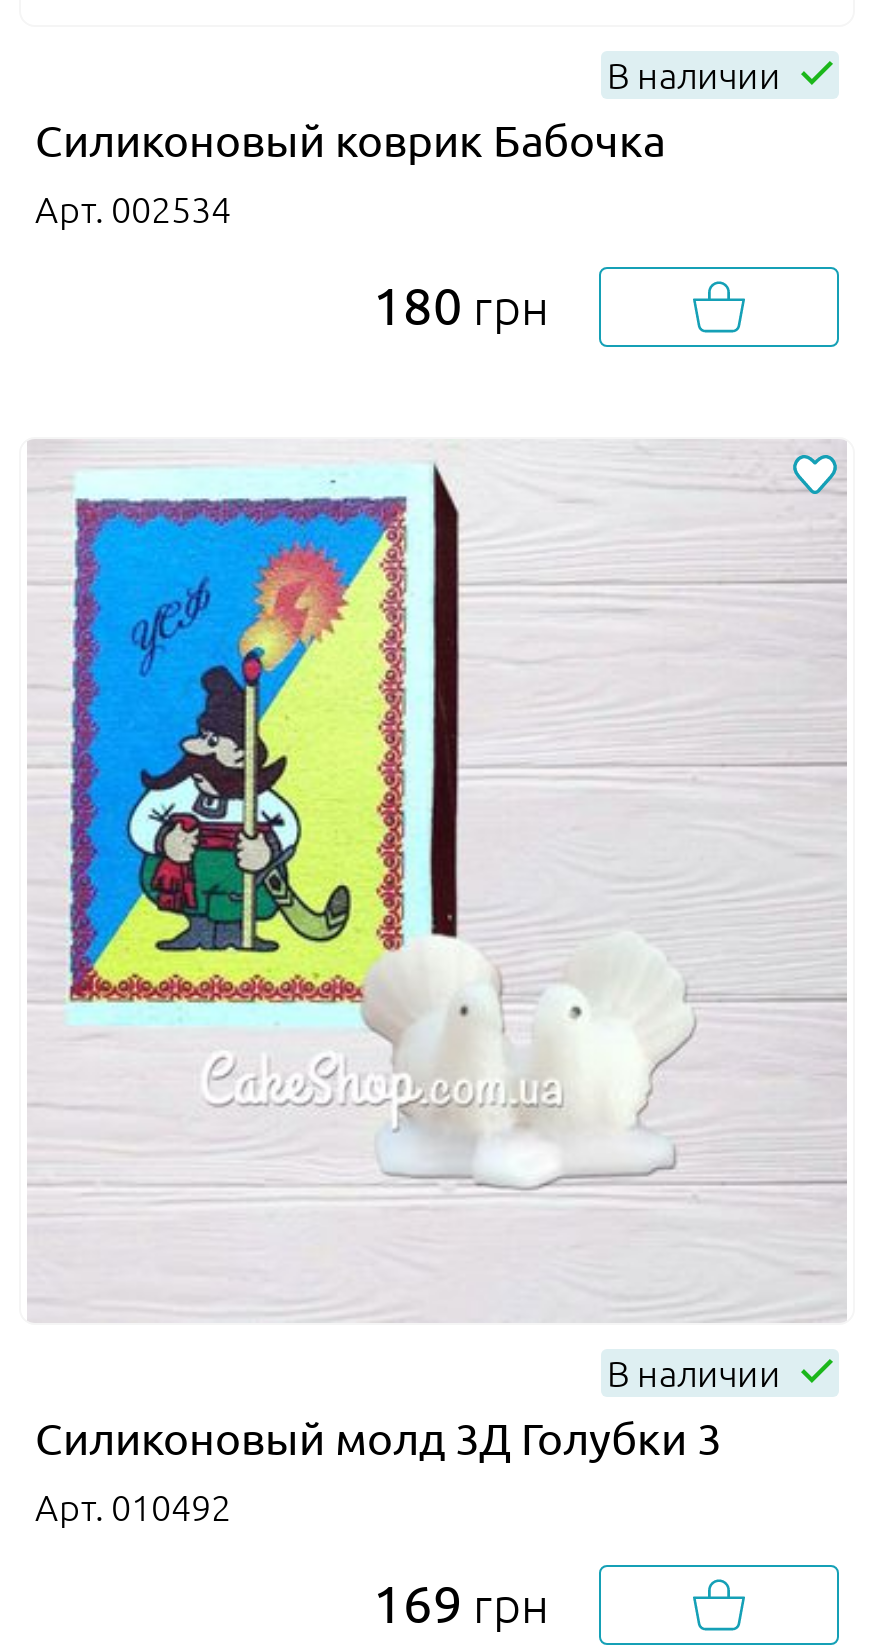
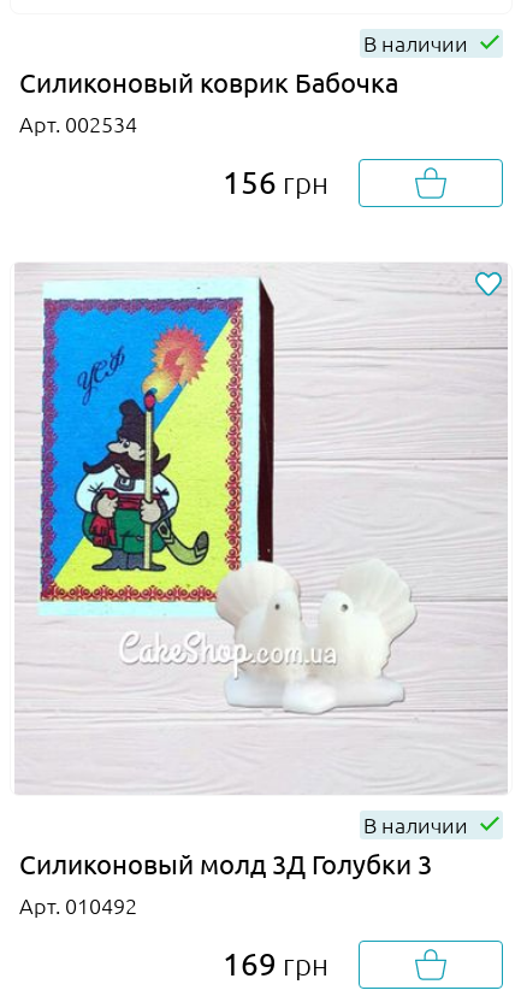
- 180 грн
+ 156 грн
